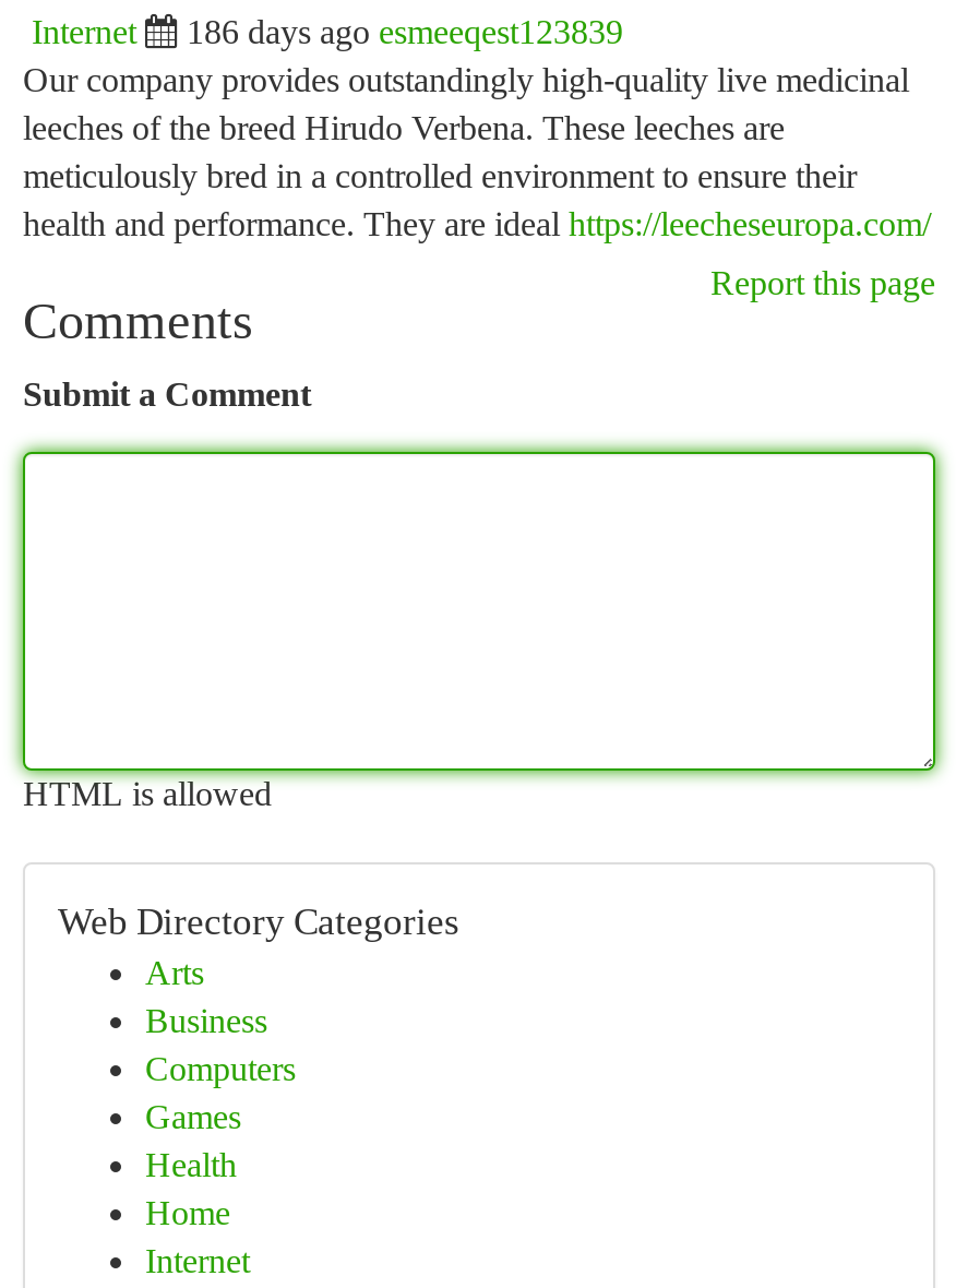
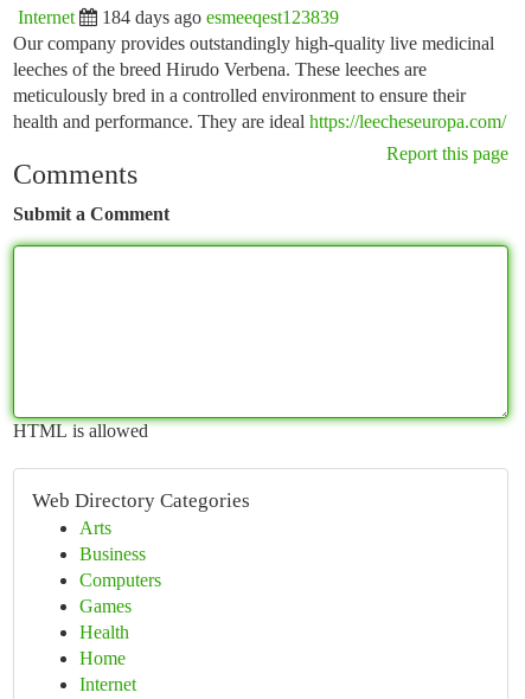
- 186 days ago esmeeqest123839
+ 184 days ago esmeeqest123839
